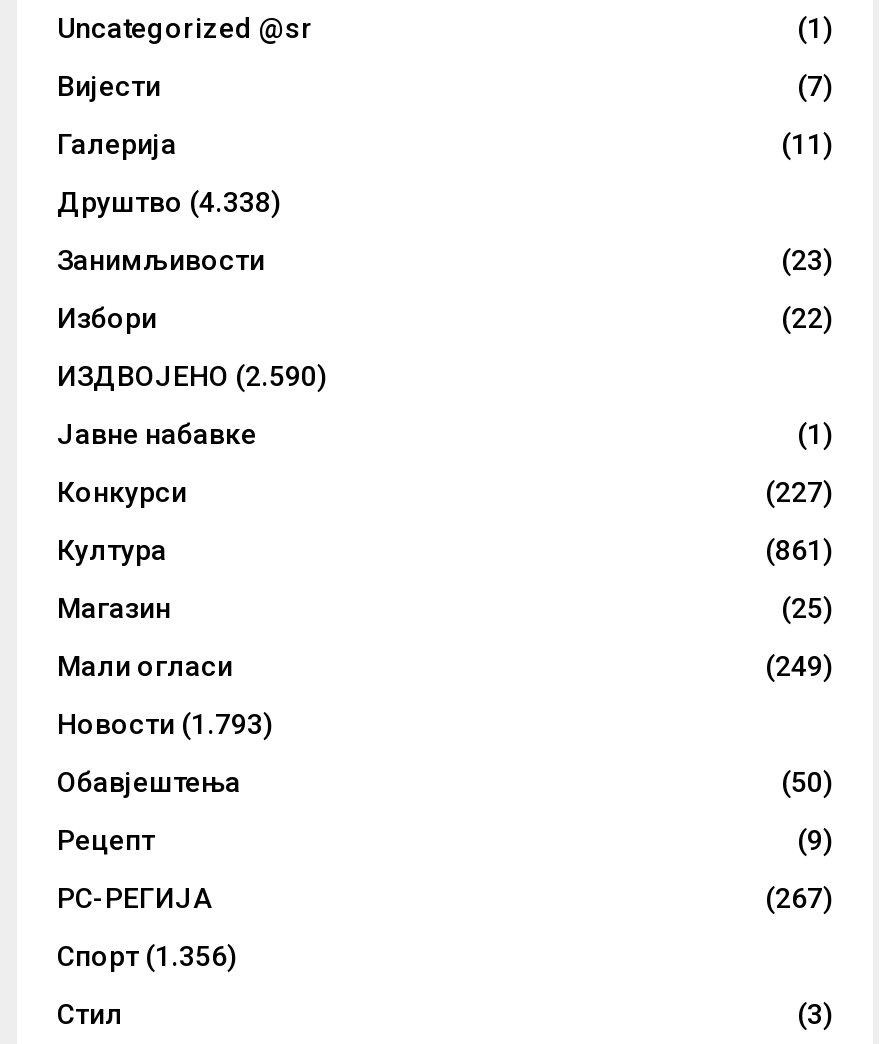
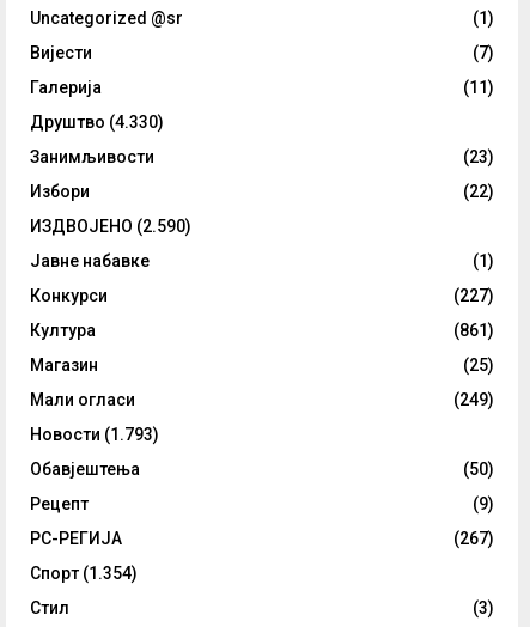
- Друштво (4.338)
+ Друштво (4.330)

- Спорт (1.356)
+ Спорт (1.354)
